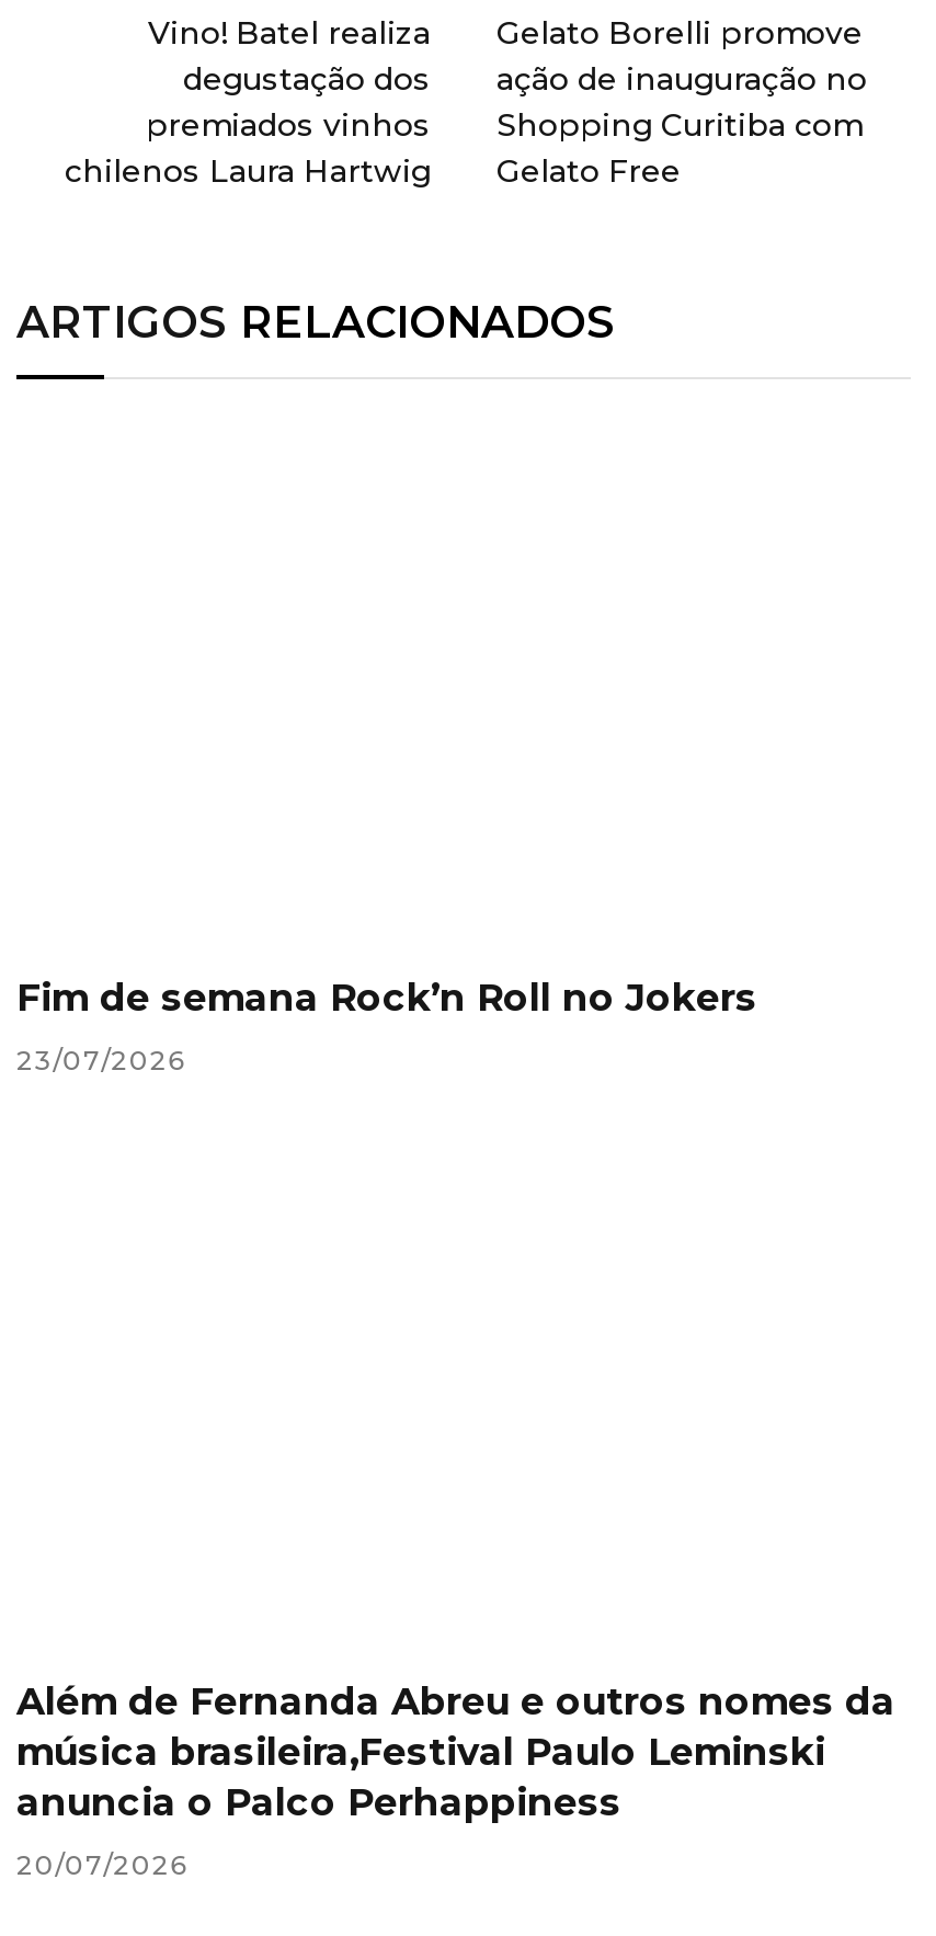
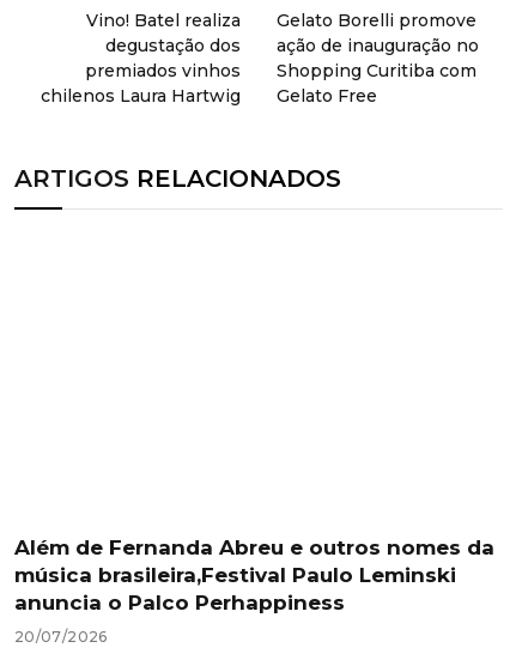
- Fim de semana Rock’n Roll no Jokers
- 23/07/2026
